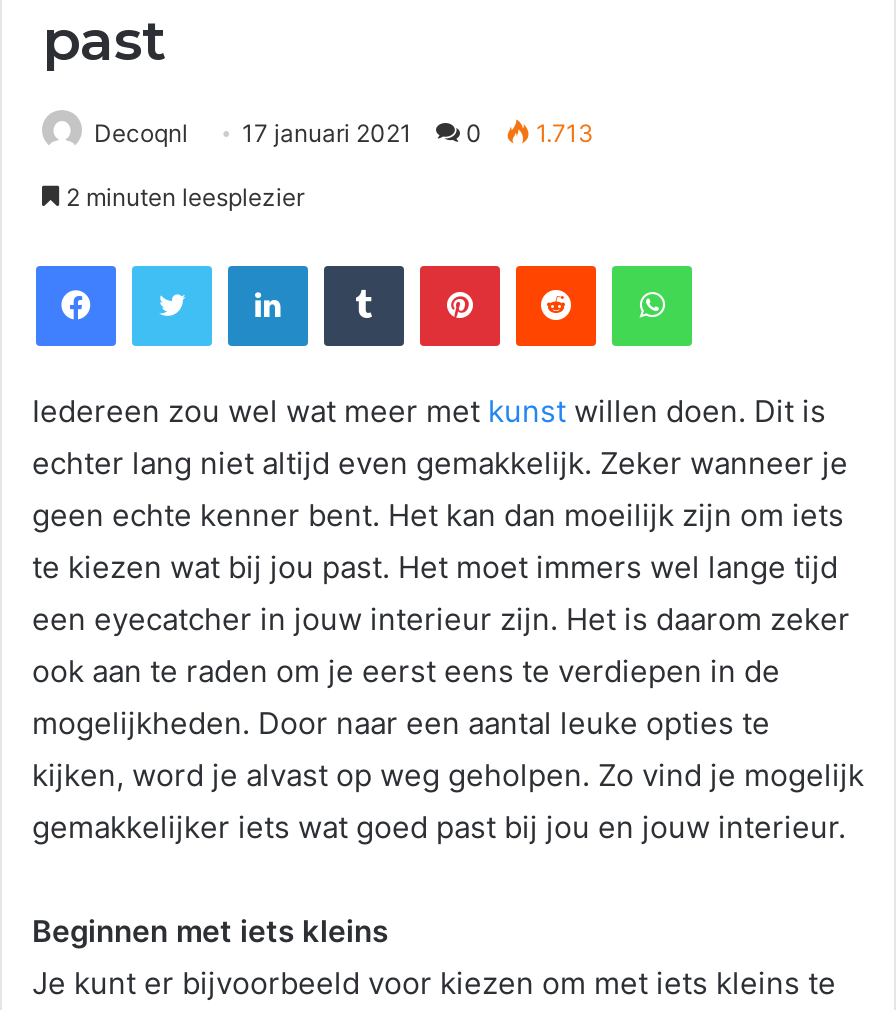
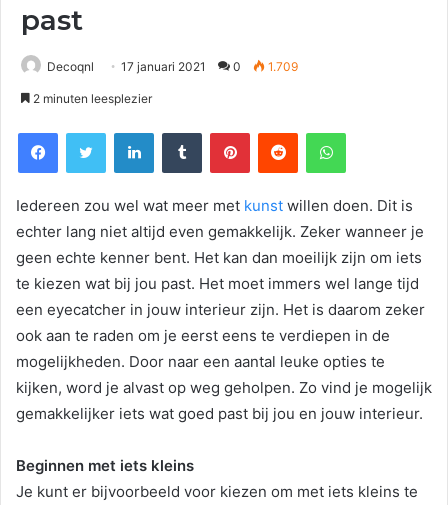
- Decoqnl 17 januari 2021 0 1.713
+ Decoqnl 17 januari 2021 0 1.709
